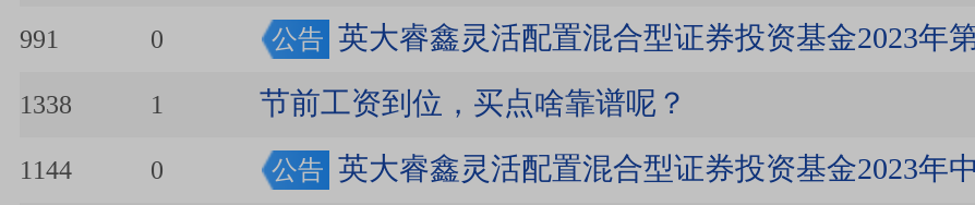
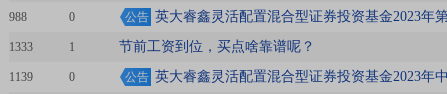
- 991
+ 988

- 1338
+ 1333

- 1144
+ 1139
